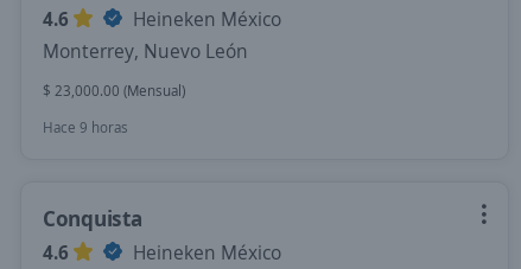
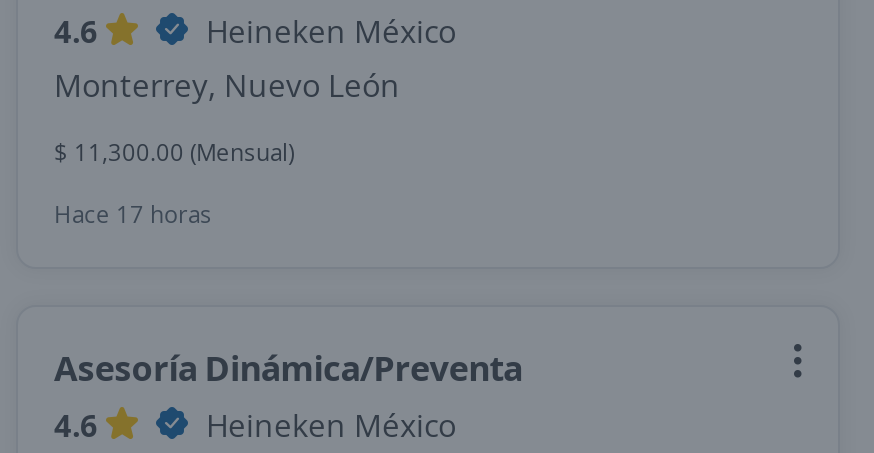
- $ 23,000.00 (Mensual)
+ $ 11,300.00 (Mensual)

- Hace 9 horas
+ Hace 17 horas

- Conquista
+ Asesoría Dinámica/Preventa
